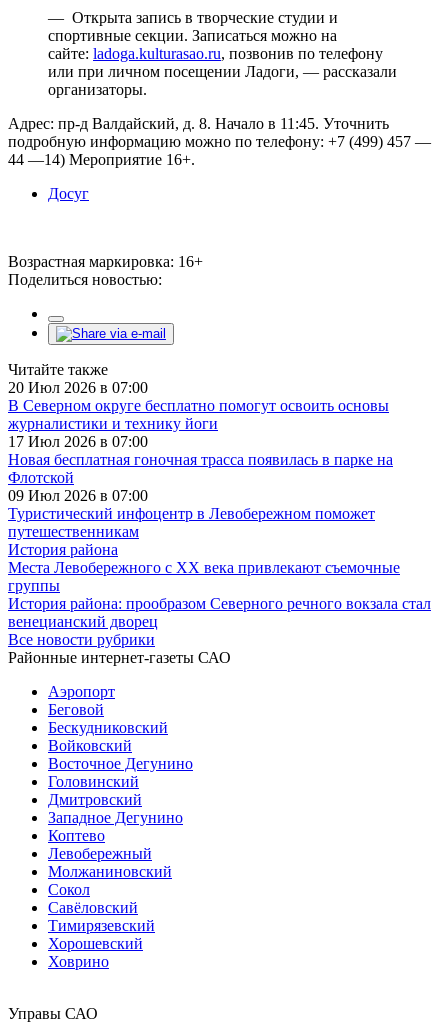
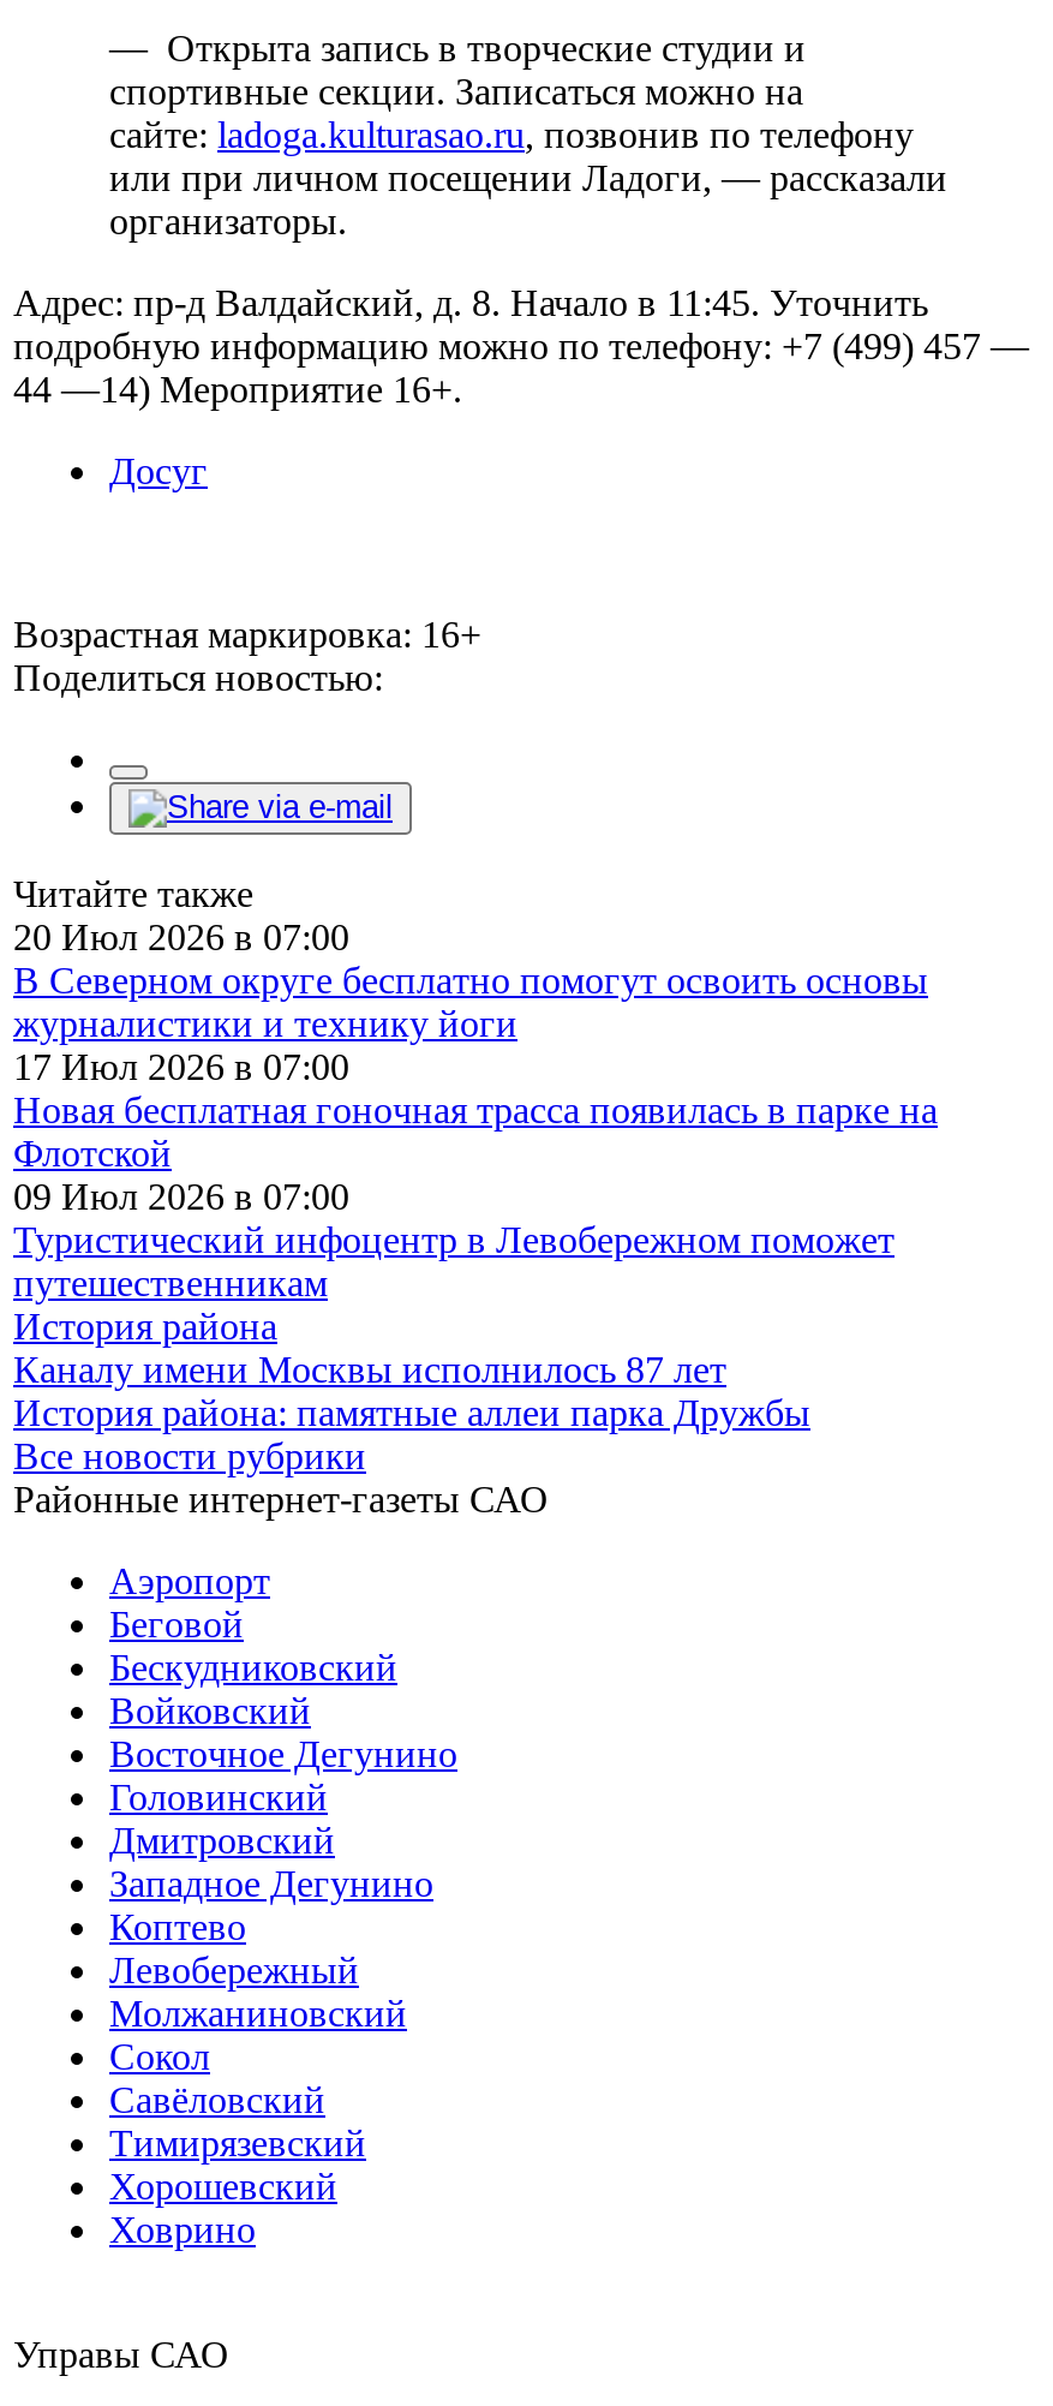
- Места Левобережного с XX века привлекают съемочные
- группы
- История района: прообразом Северного речного вокзала стал
- венецианский дворец
+ Каналу имени Москвы исполнилось 87 лет
+ История района: памятные аллеи парка Дружбы
